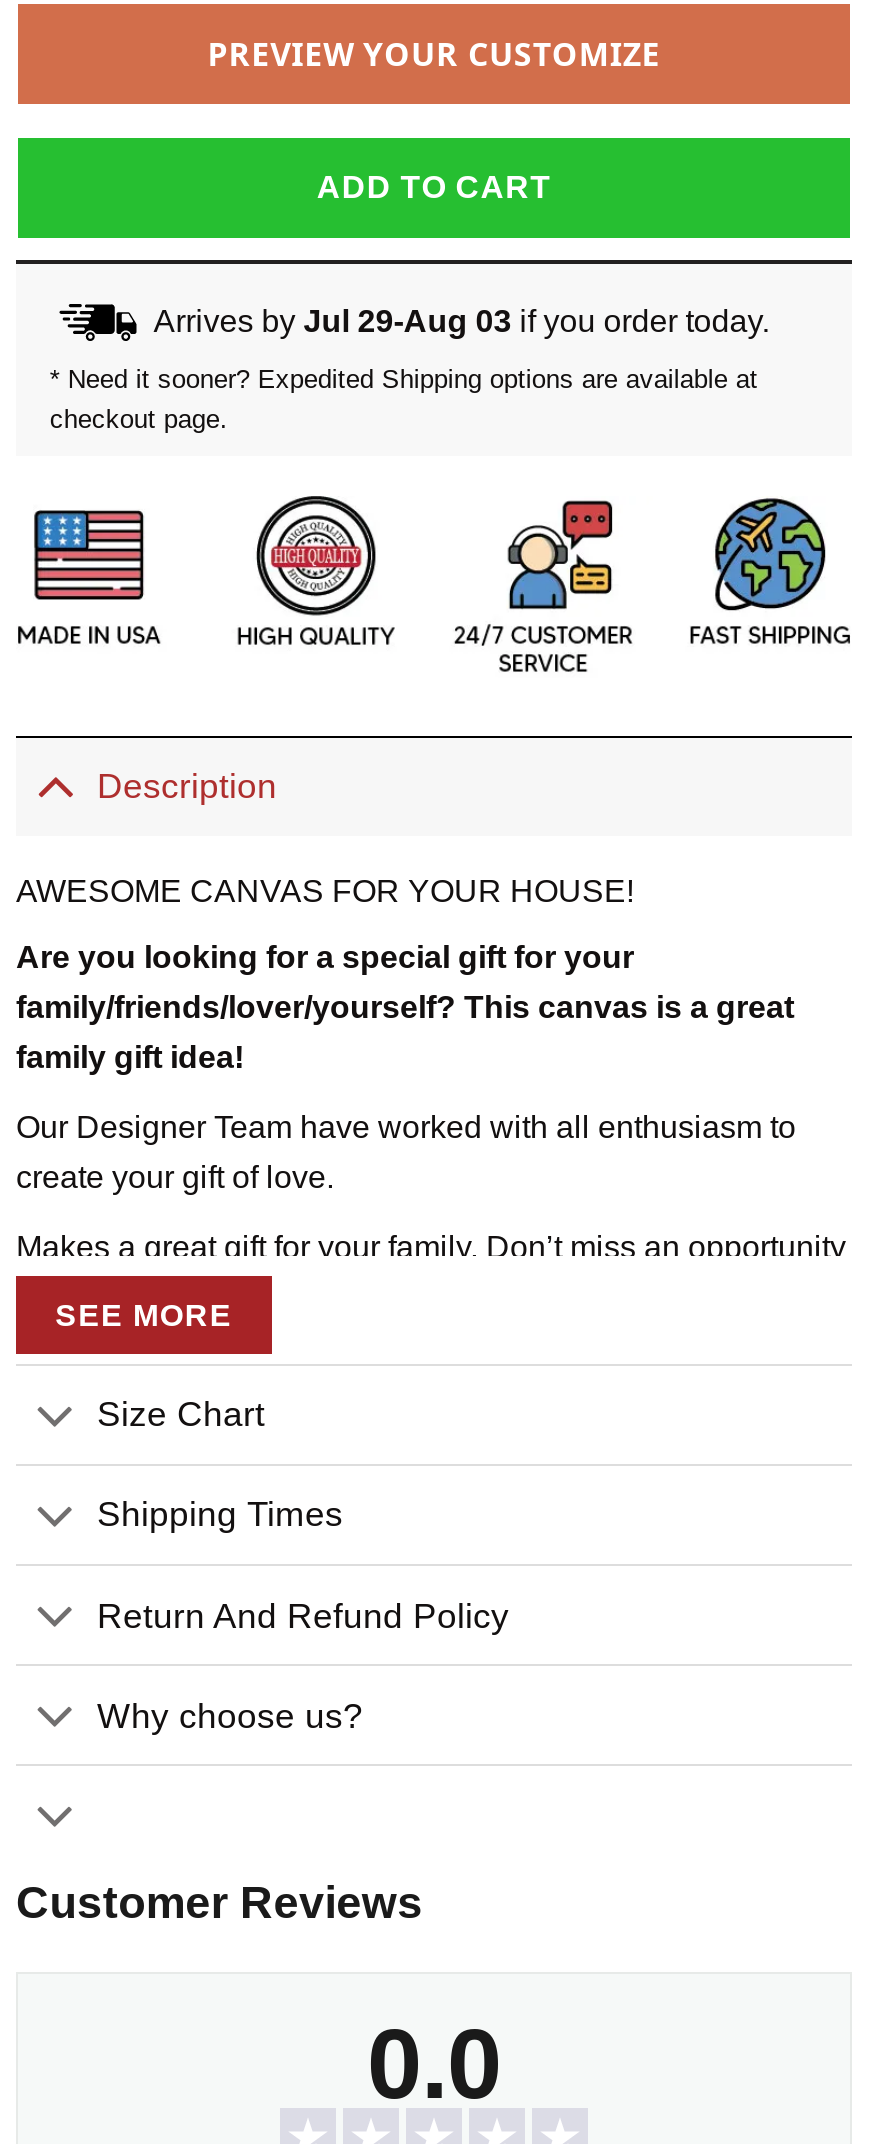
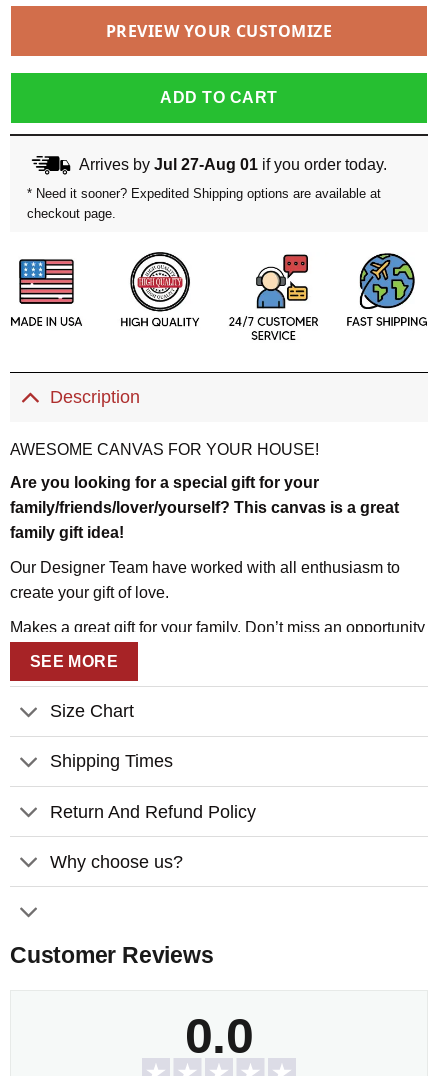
- Arrives by Jul 29-Aug 03 if you order today.
+ Arrives by Jul 27-Aug 01 if you order today.
